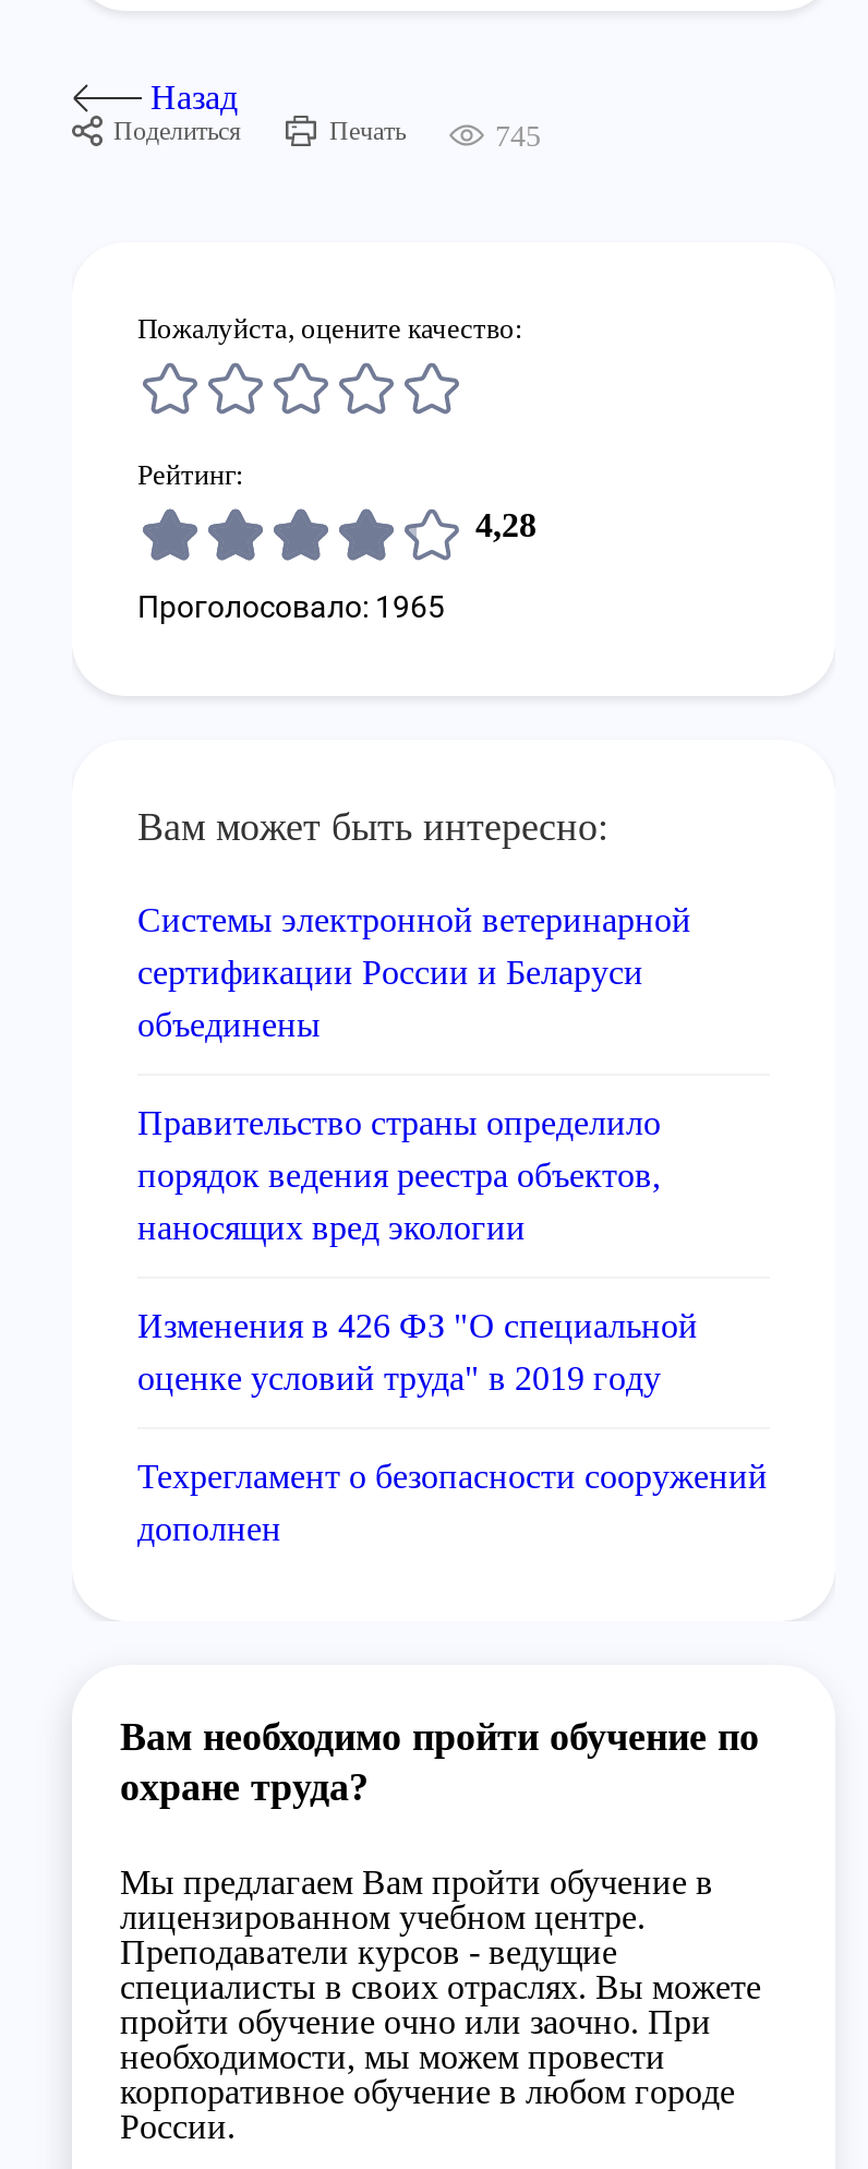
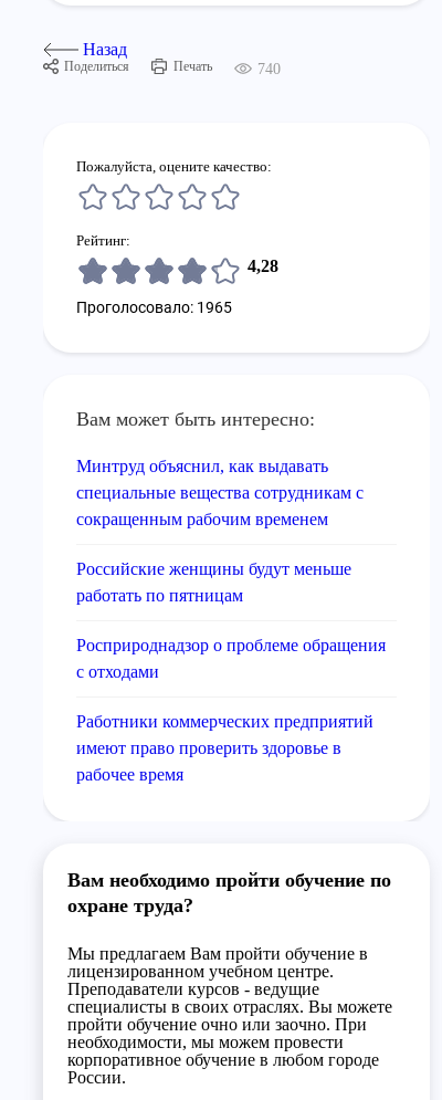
- 745
+ 740

- Системы электронной ветеринарной
- сертификации России и Беларуси
- объединены
+ Минтруд объяснил, как выдавать
+ специальные вещества сотрудникам с
+ сокращенным рабочим временем

- Правительство страны определило
- порядок ведения реестра объектов,
- наносящих вред экологии
+ Российские женщины будут меньше
+ работать по пятницам

- Изменения в 426 ФЗ "О специальной
- оценке условий труда" в 2019 году
+ Росприроднадзор о проблеме обращения
+ с отходами

- Техрегламент о безопасности сооружений
- дополнен
+ Работники коммерческих предприятий
+ имеют право проверить здоровье в
+ рабочее время
